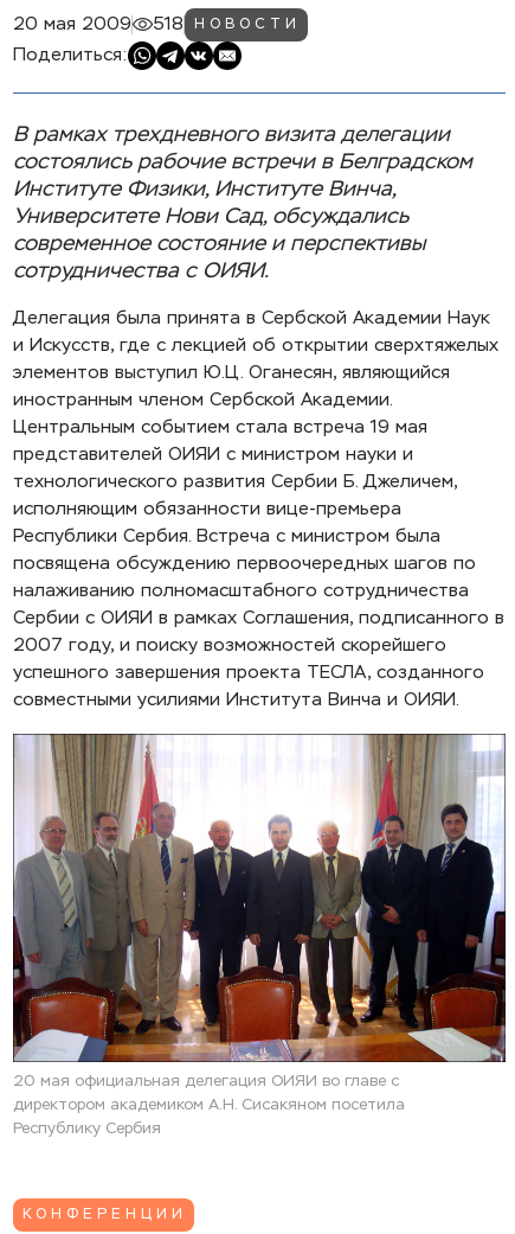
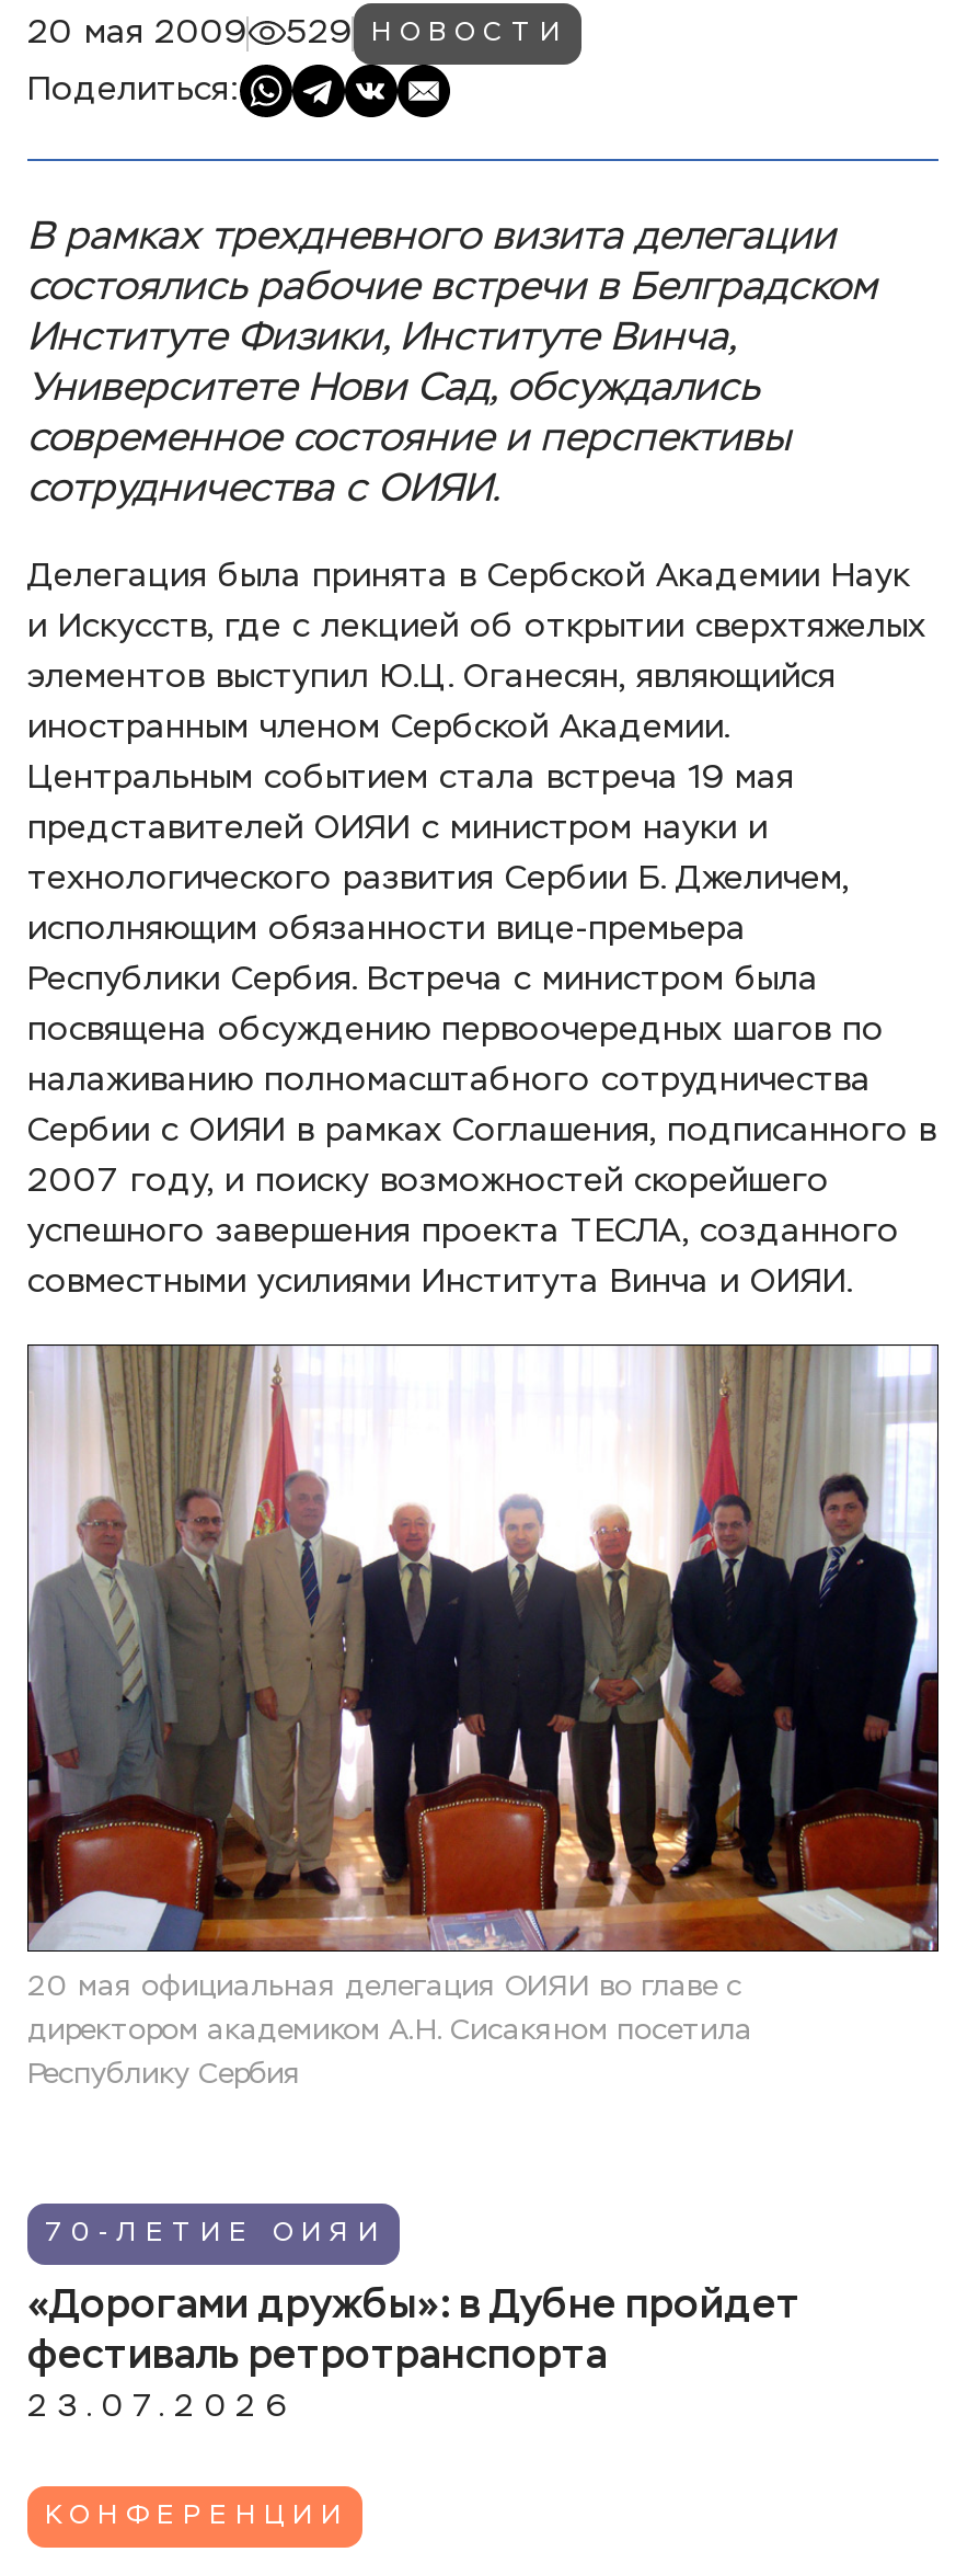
- 20 мая 2009 518 НОВОСТИ
+ 20 мая 2009 529 НОВОСТИ

+ 70-ЛЕТИЕ ОИЯИ
+ «Дорогами дружбы»: в Дубне пройдет
+ фестиваль ретротранспорта
+ 23.07.2026
